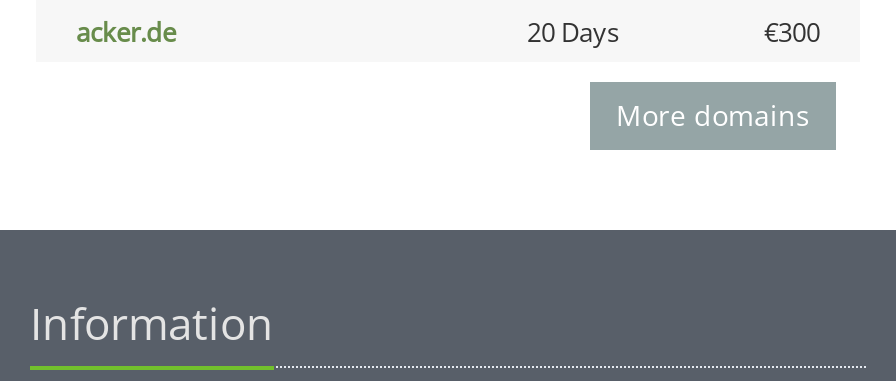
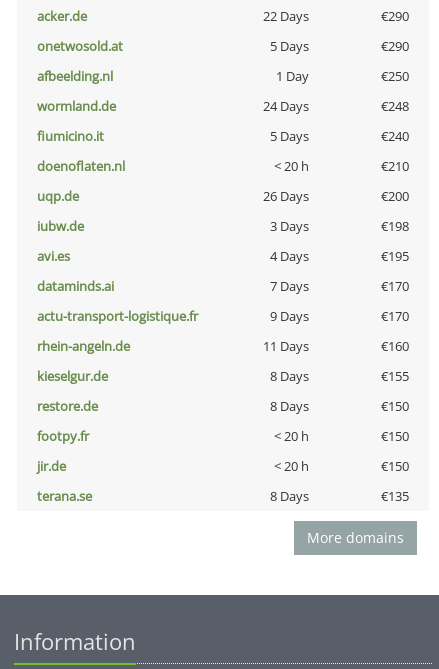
- 20 Days
- €300
+ 22 Days
+ €290
+ onetwosold.at
+ 5 Days
+ €290
+ afbeelding.nl
+ 1 Day
+ €250
+ wormland.de
+ 24 Days
+ €248
+ fiumicino.it
+ 5 Days
+ €240
+ doenoflaten.nl
+ < 20 h
+ €210
+ uqp.de
+ 26 Days
+ €200
+ iubw.de
+ 3 Days
+ €198
+ avi.es
+ 4 Days
+ €195
+ dataminds.ai
+ 7 Days
+ €170
+ actu-transport-logistique.fr
+ 9 Days
+ €170
+ rhein-angeln.de
+ 11 Days
+ €160
+ kieselgur.de
+ 8 Days
+ €155
+ restore.de
+ 8 Days
+ €150
+ footpy.fr
+ < 20 h
+ €150
+ jir.de
+ < 20 h
+ €150
+ terana.se
+ 8 Days
+ €135
